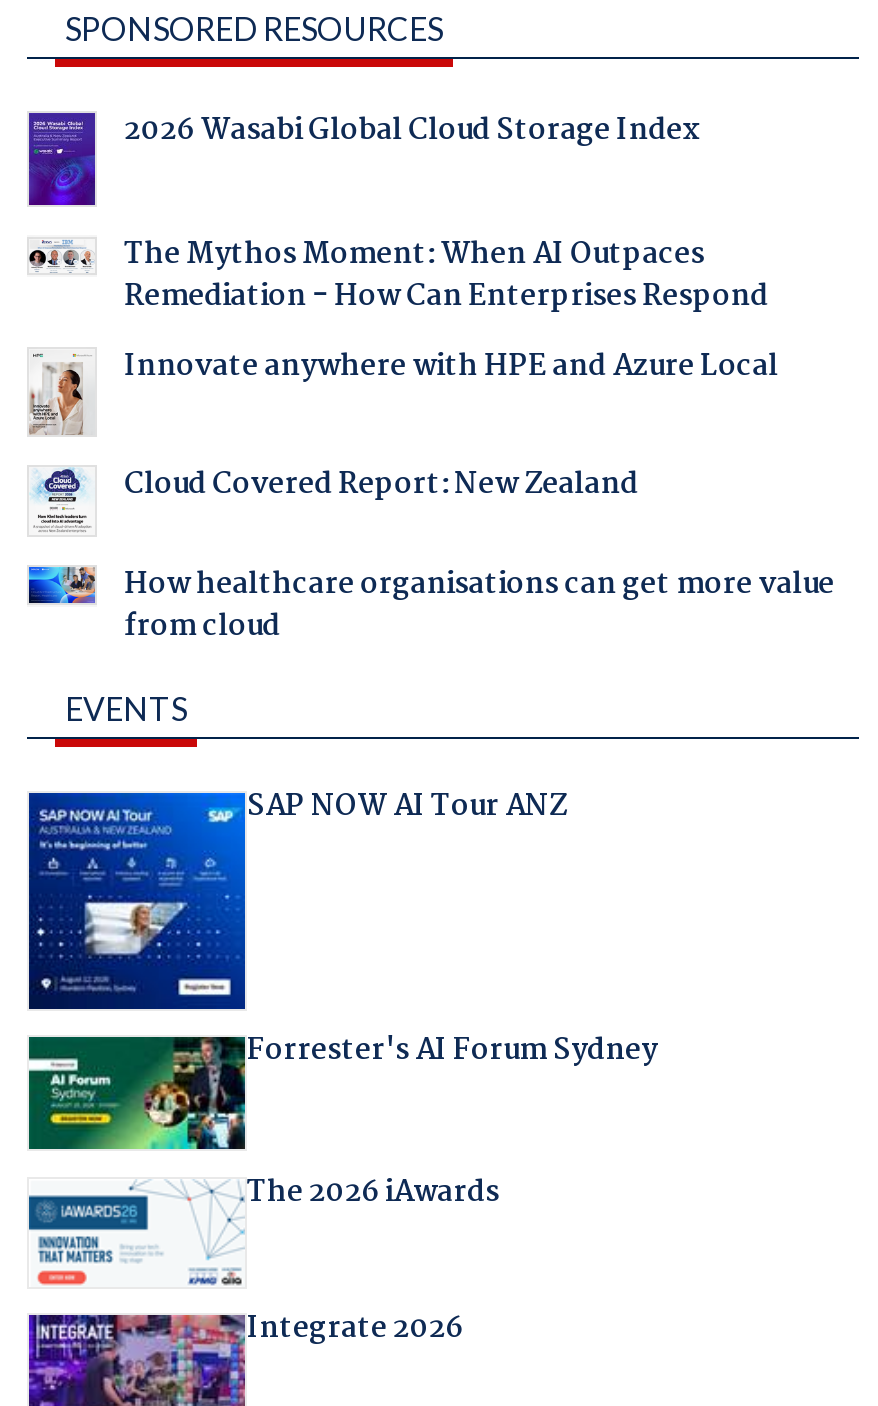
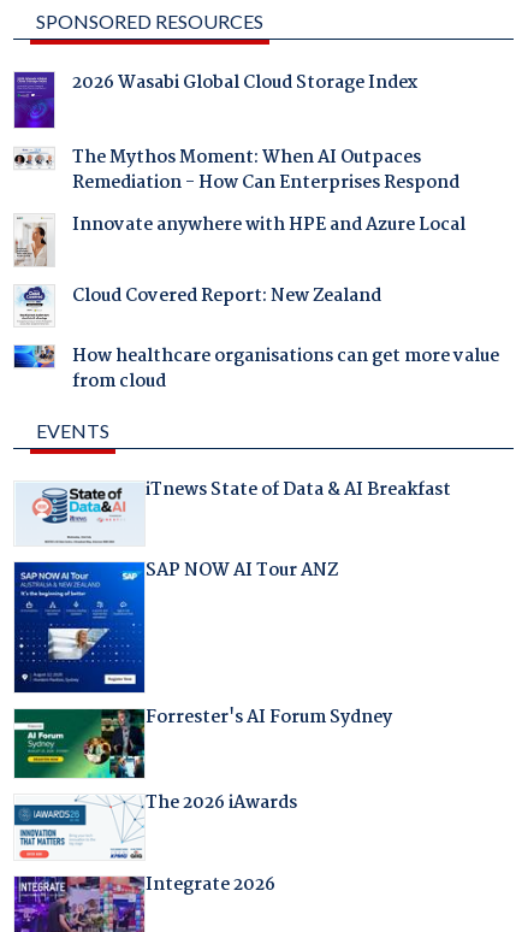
+ [image]
+ iTnews State of Data & AI Breakfast
